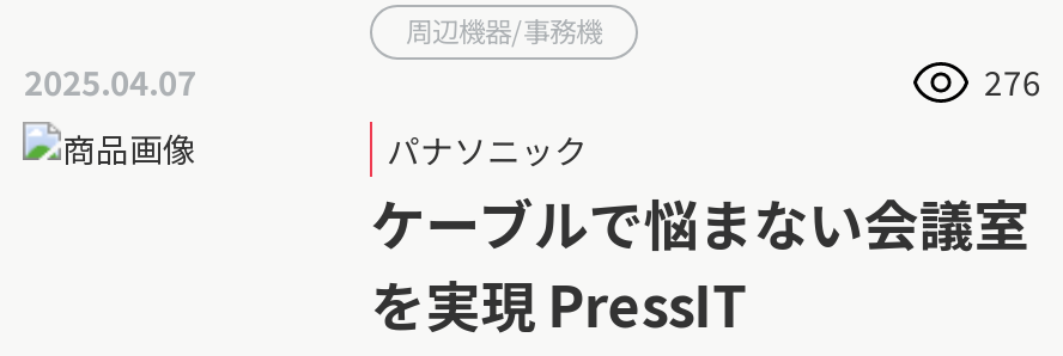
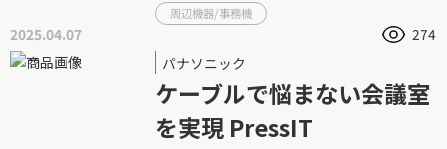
- 276
+ 274
